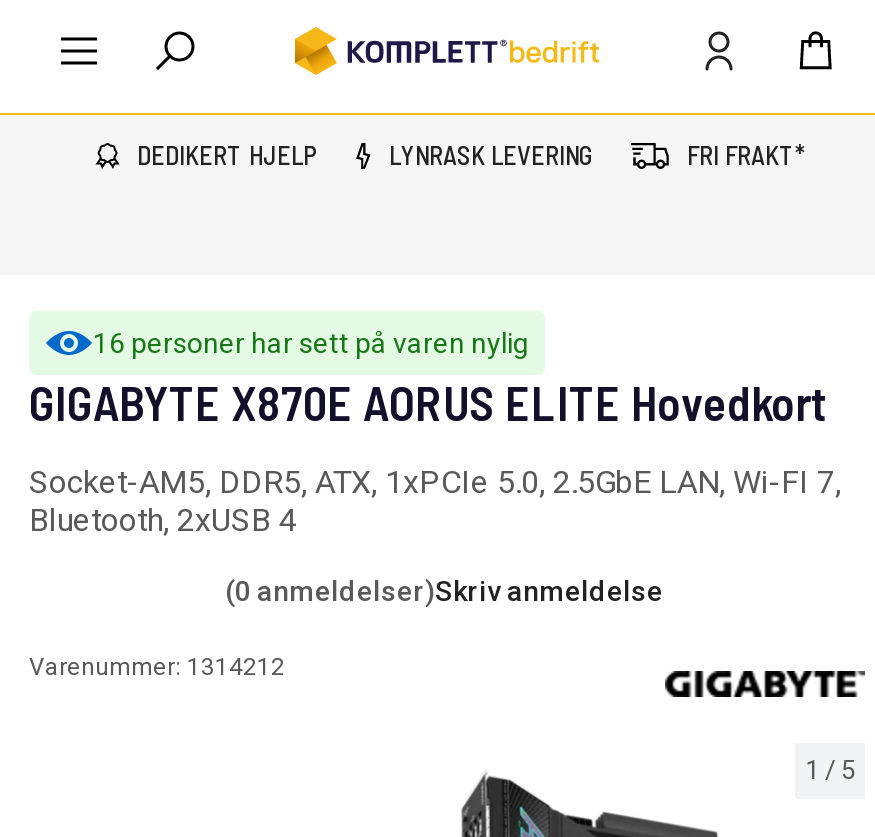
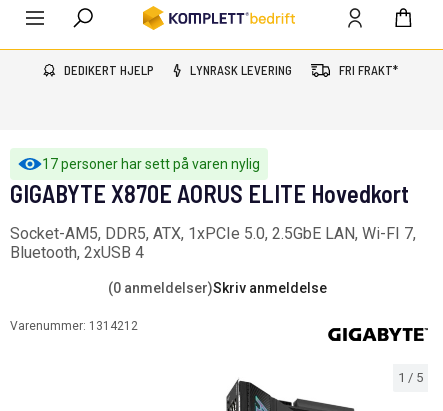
- 16 personer har sett på varen nylig
+ 17 personer har sett på varen nylig
